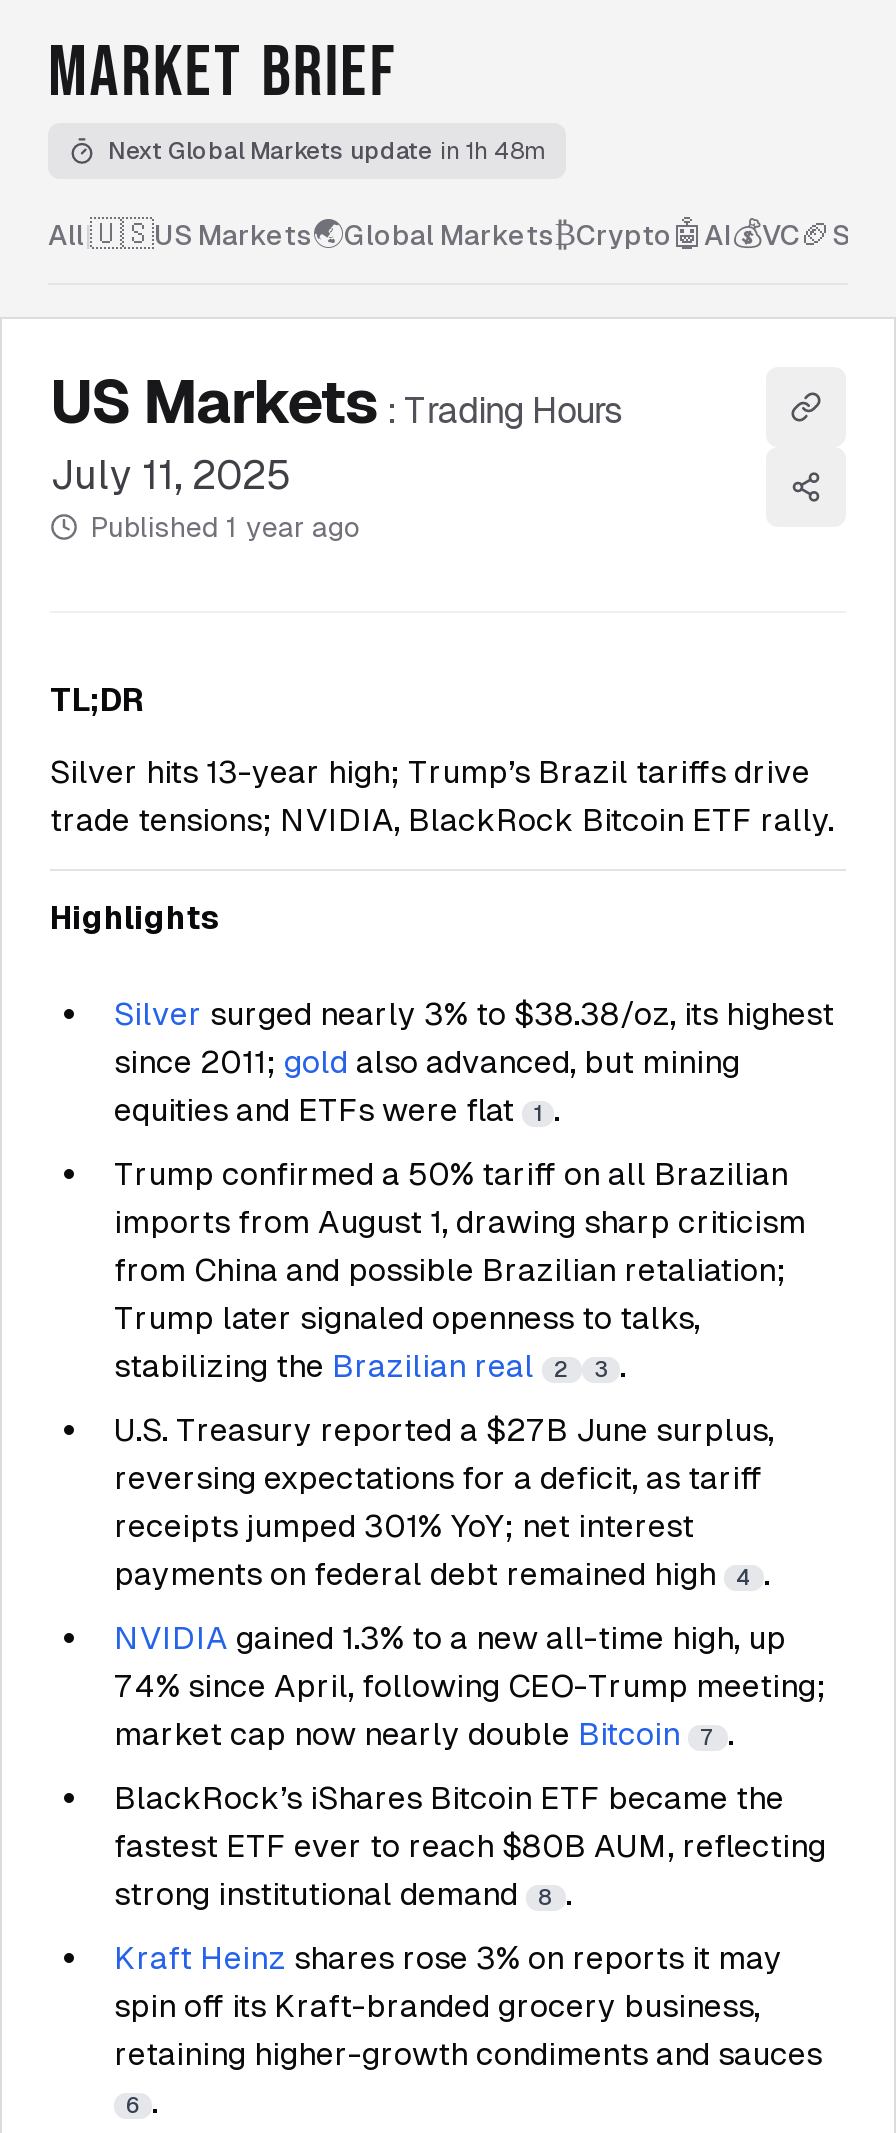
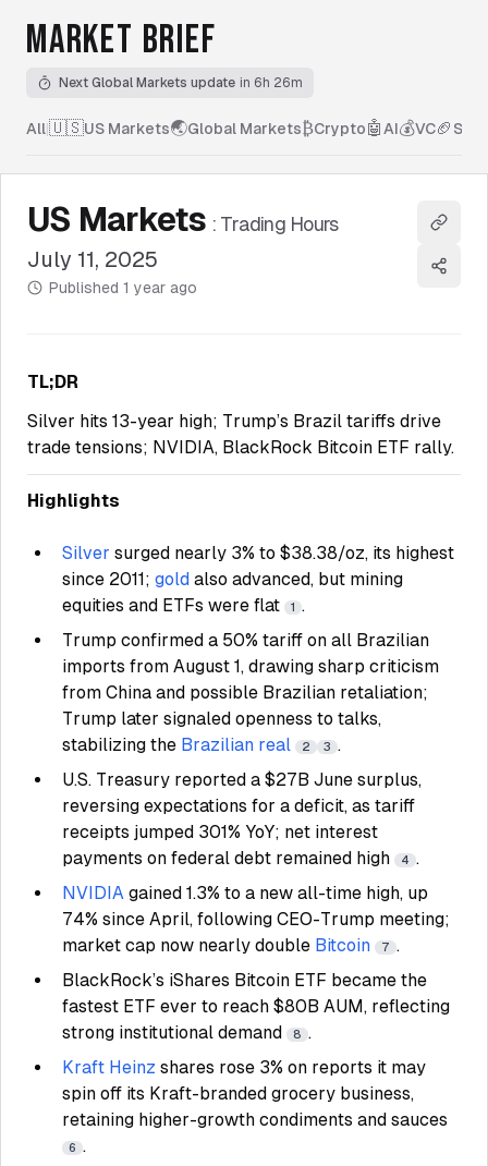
- Next Global Markets update in 1h 48m
+ Next Global Markets update in 6h 26m
